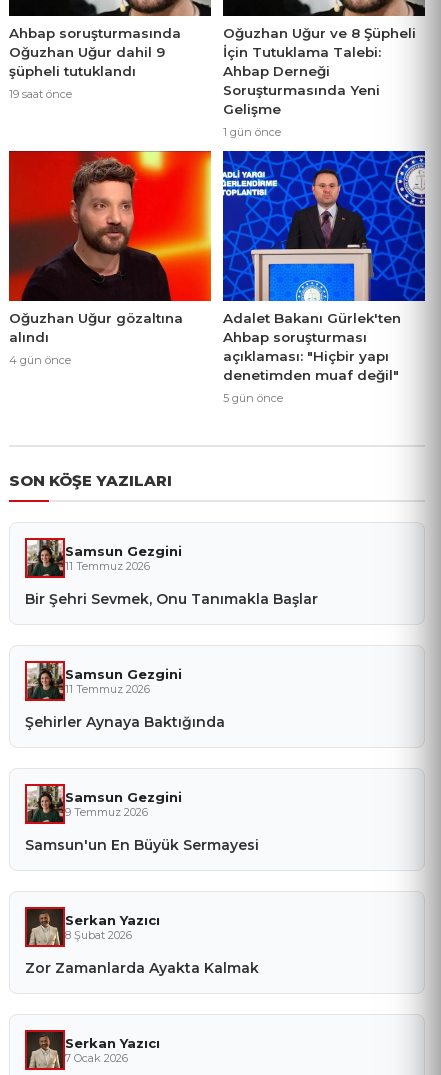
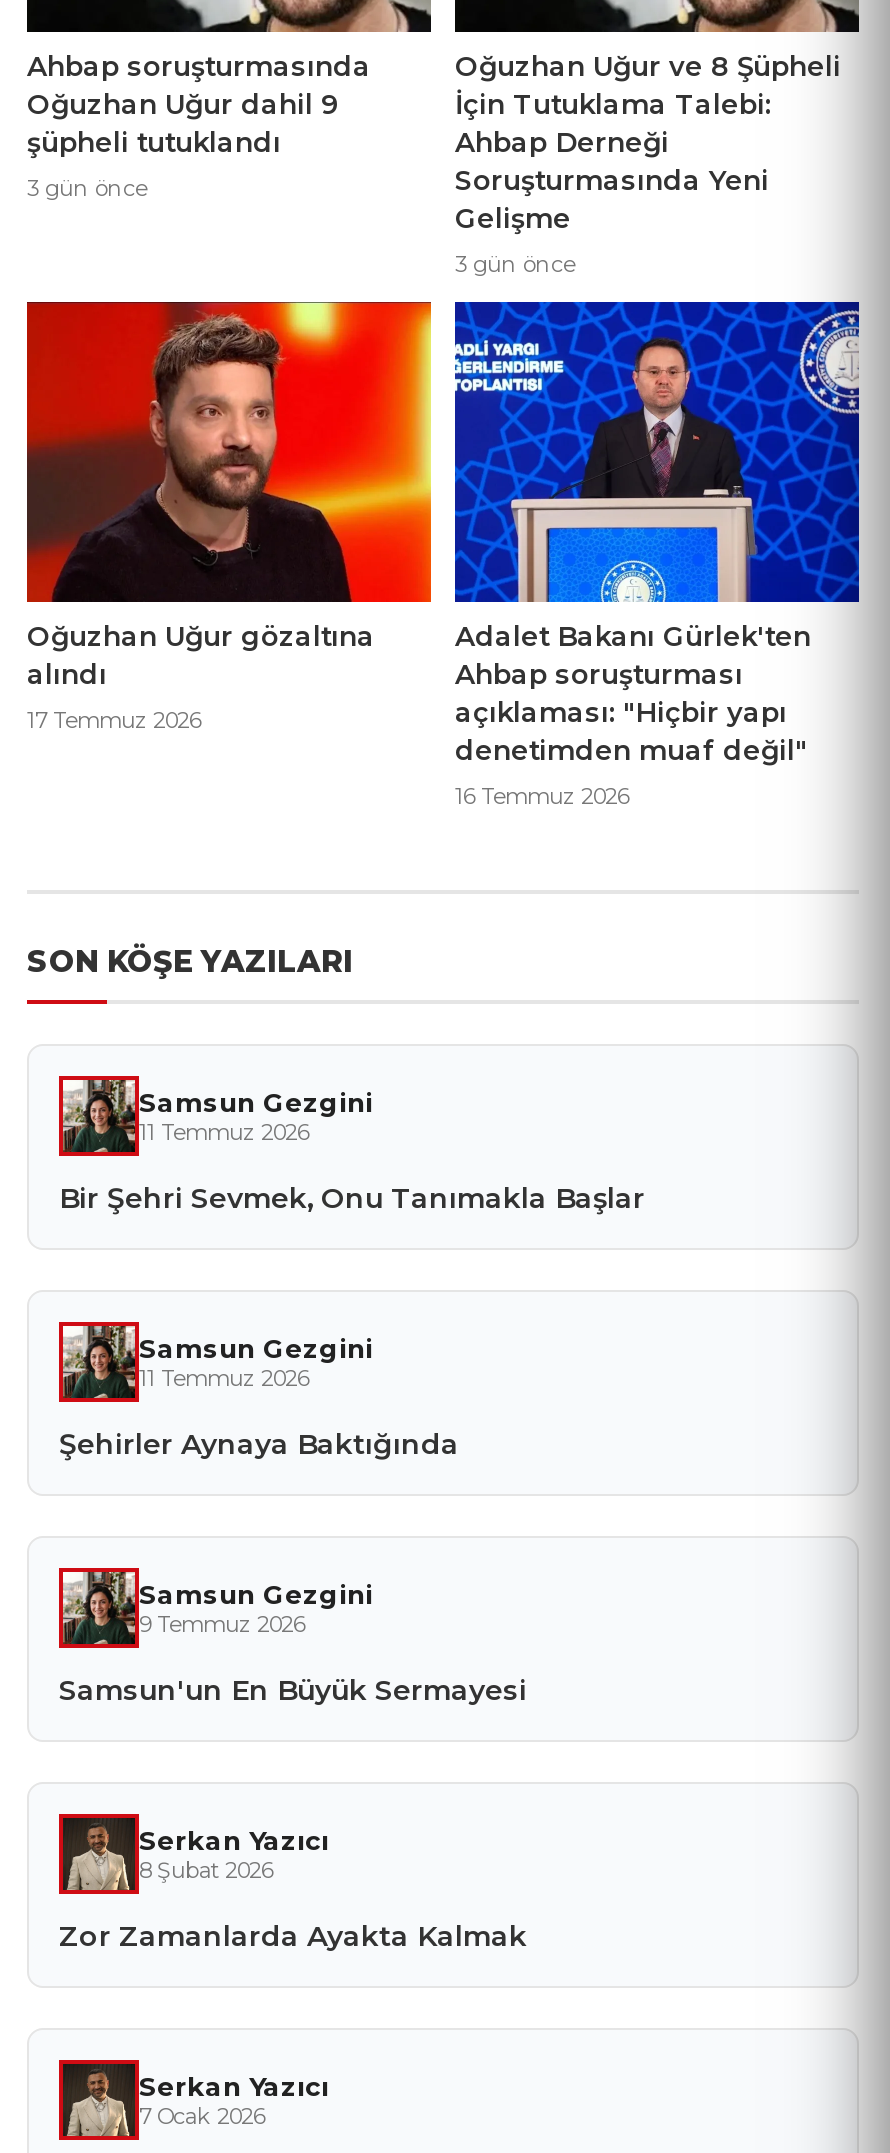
- 19 saat önce
+ 3 gün önce

- 1 gün önce
+ 3 gün önce

- 4 gün önce
+ 17 Temmuz 2026

- 5 gün önce
+ 16 Temmuz 2026
